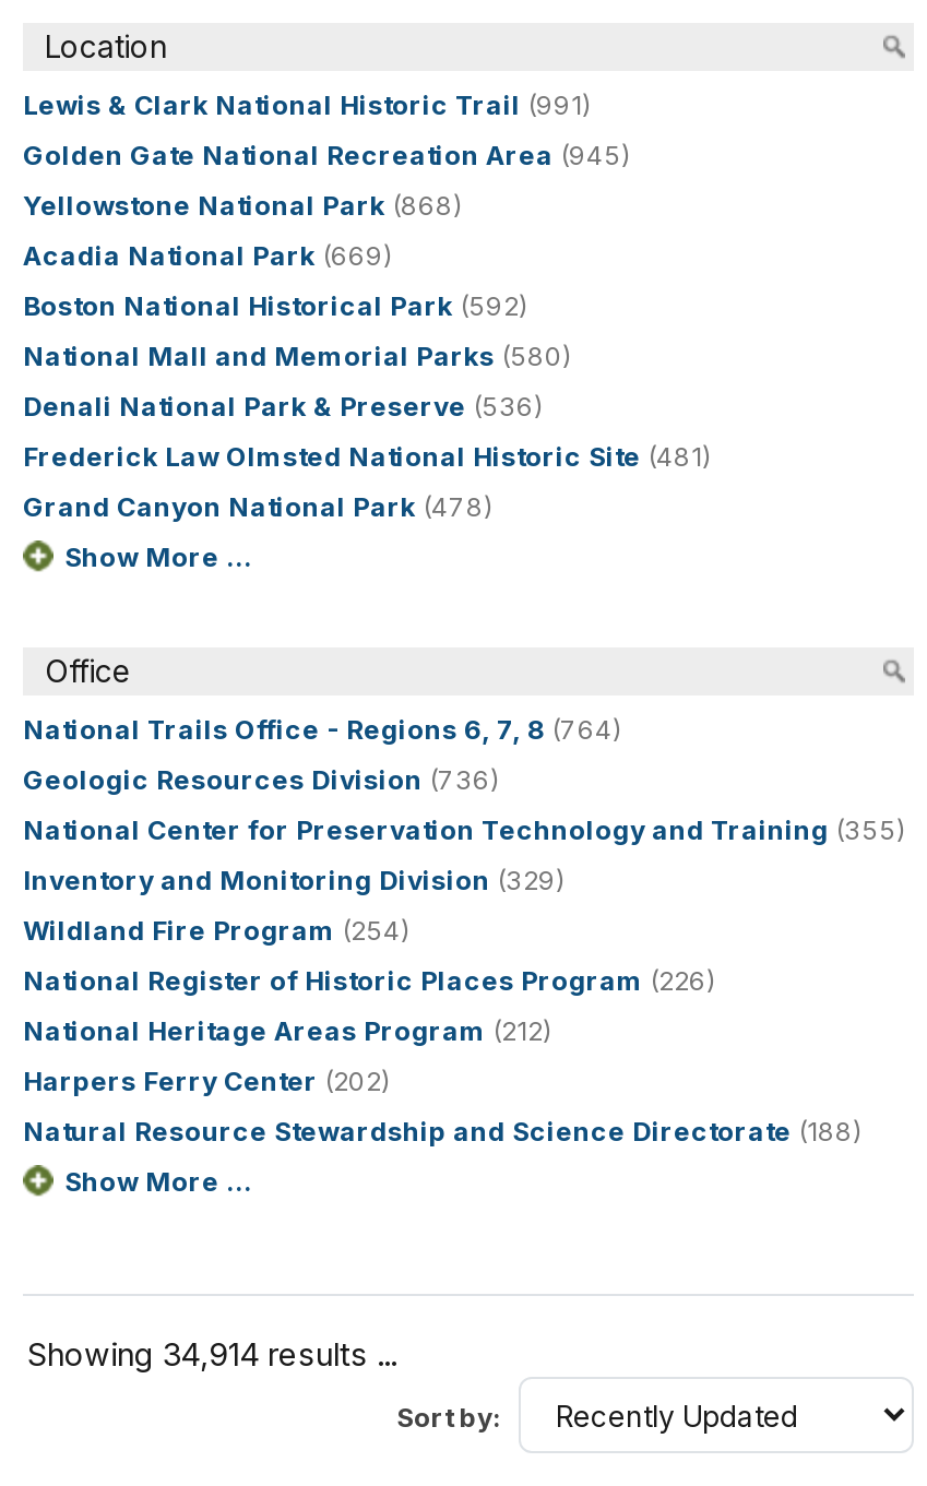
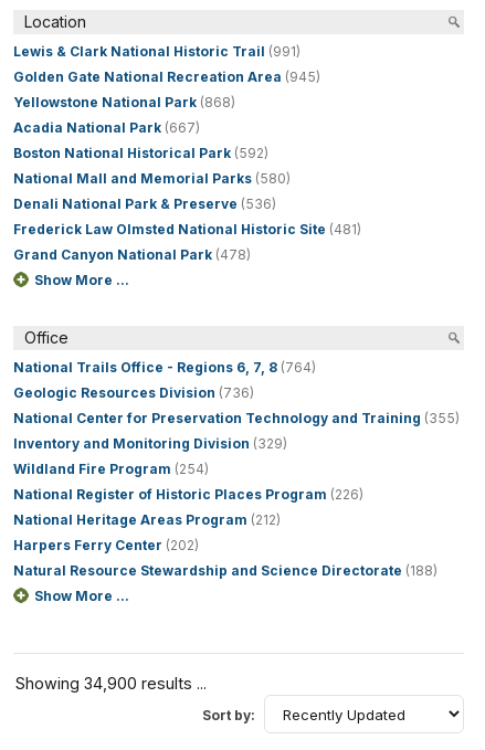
- Acadia National Park (669)
+ Acadia National Park (667)

- Showing 34,914 results ...
+ Showing 34,900 results ...
